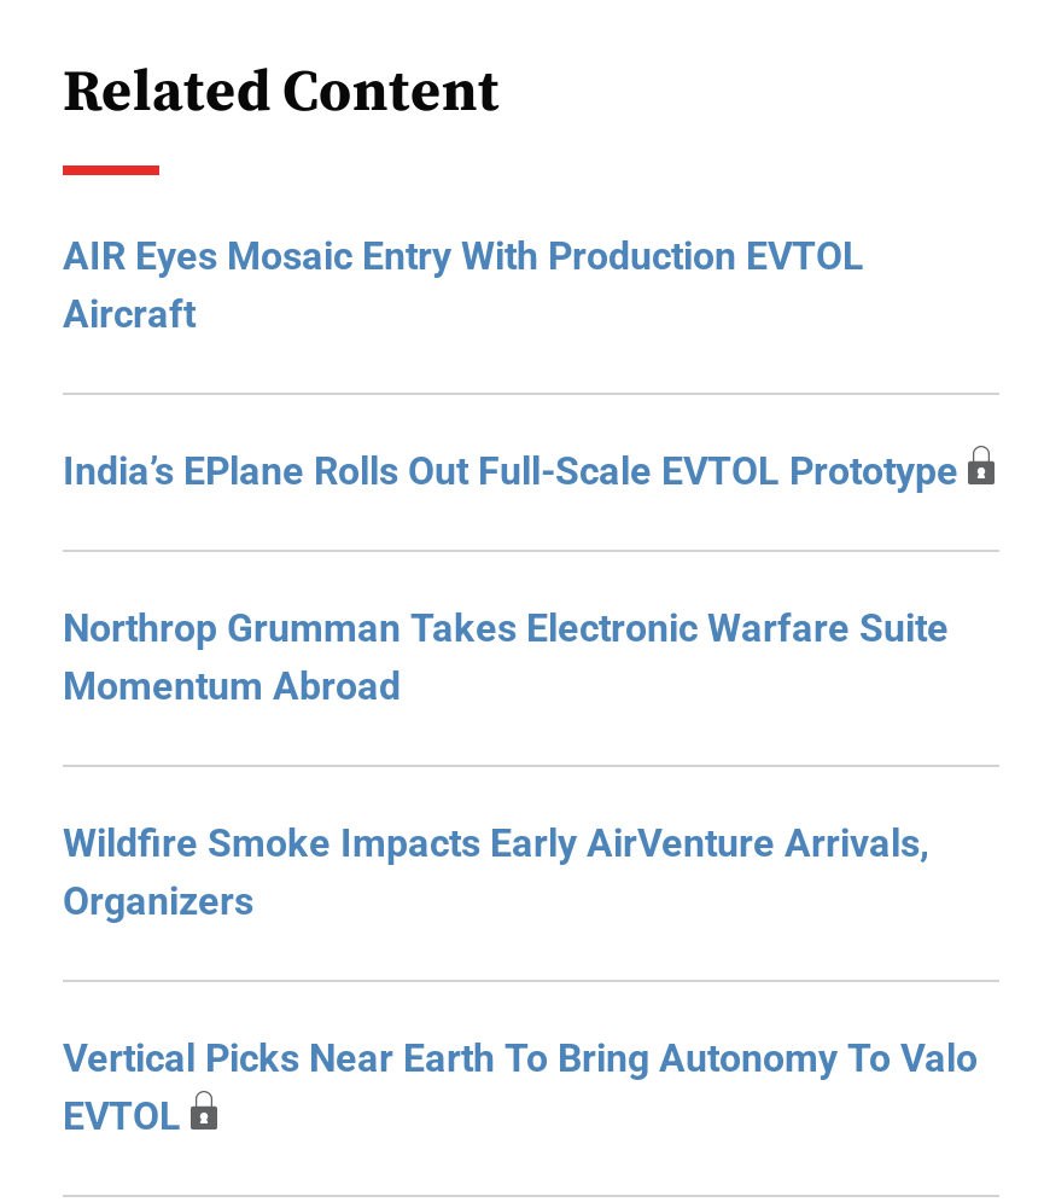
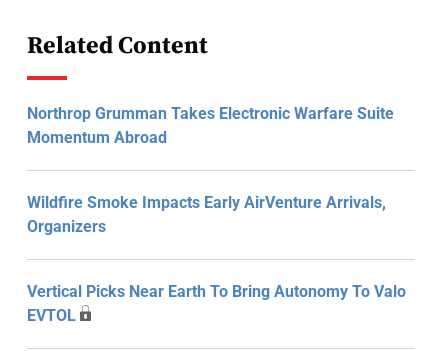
- AIR Eyes Mosaic Entry With Production EVTOL
- Aircraft
- India’s EPlane Rolls Out Full-Scale EVTOL Prototype
